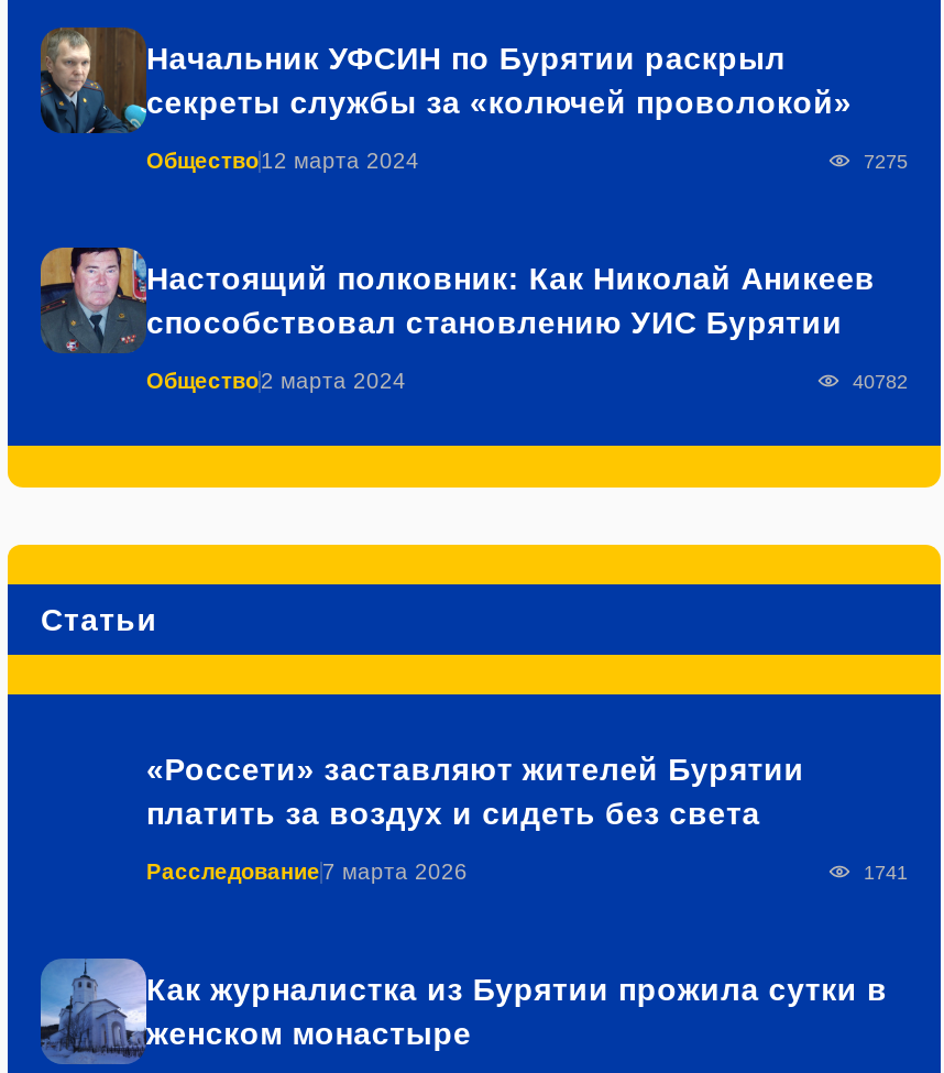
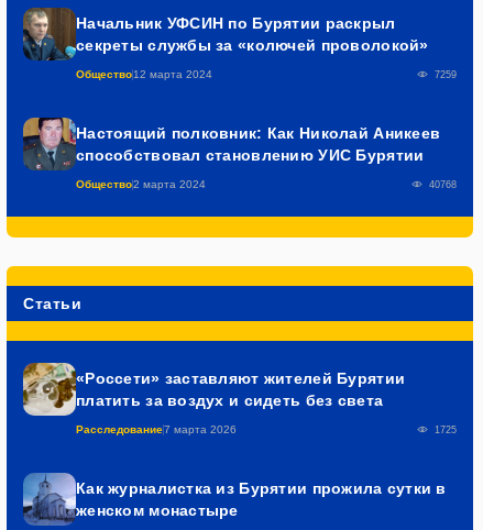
- 7275
+ 7259

- 40782
+ 40768

+ [image]

- 1741
+ 1725
